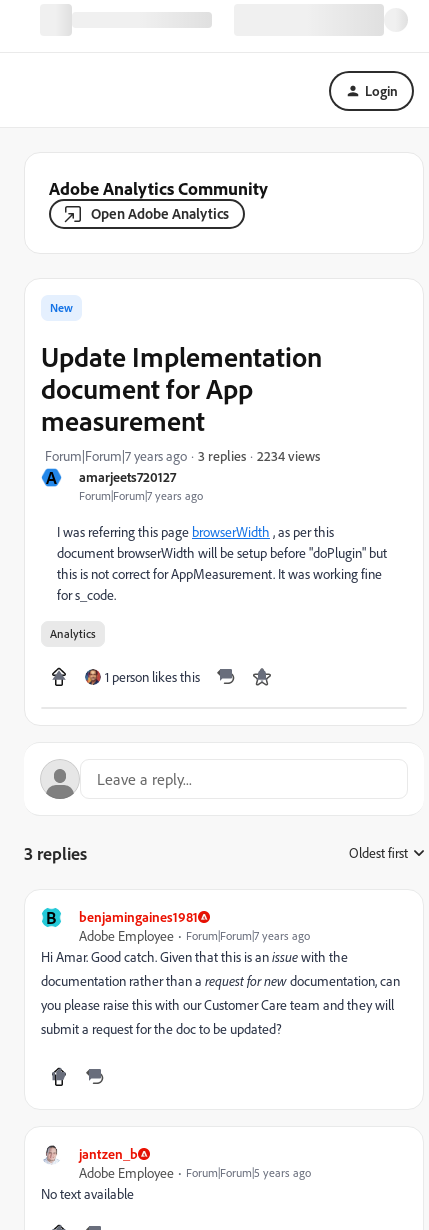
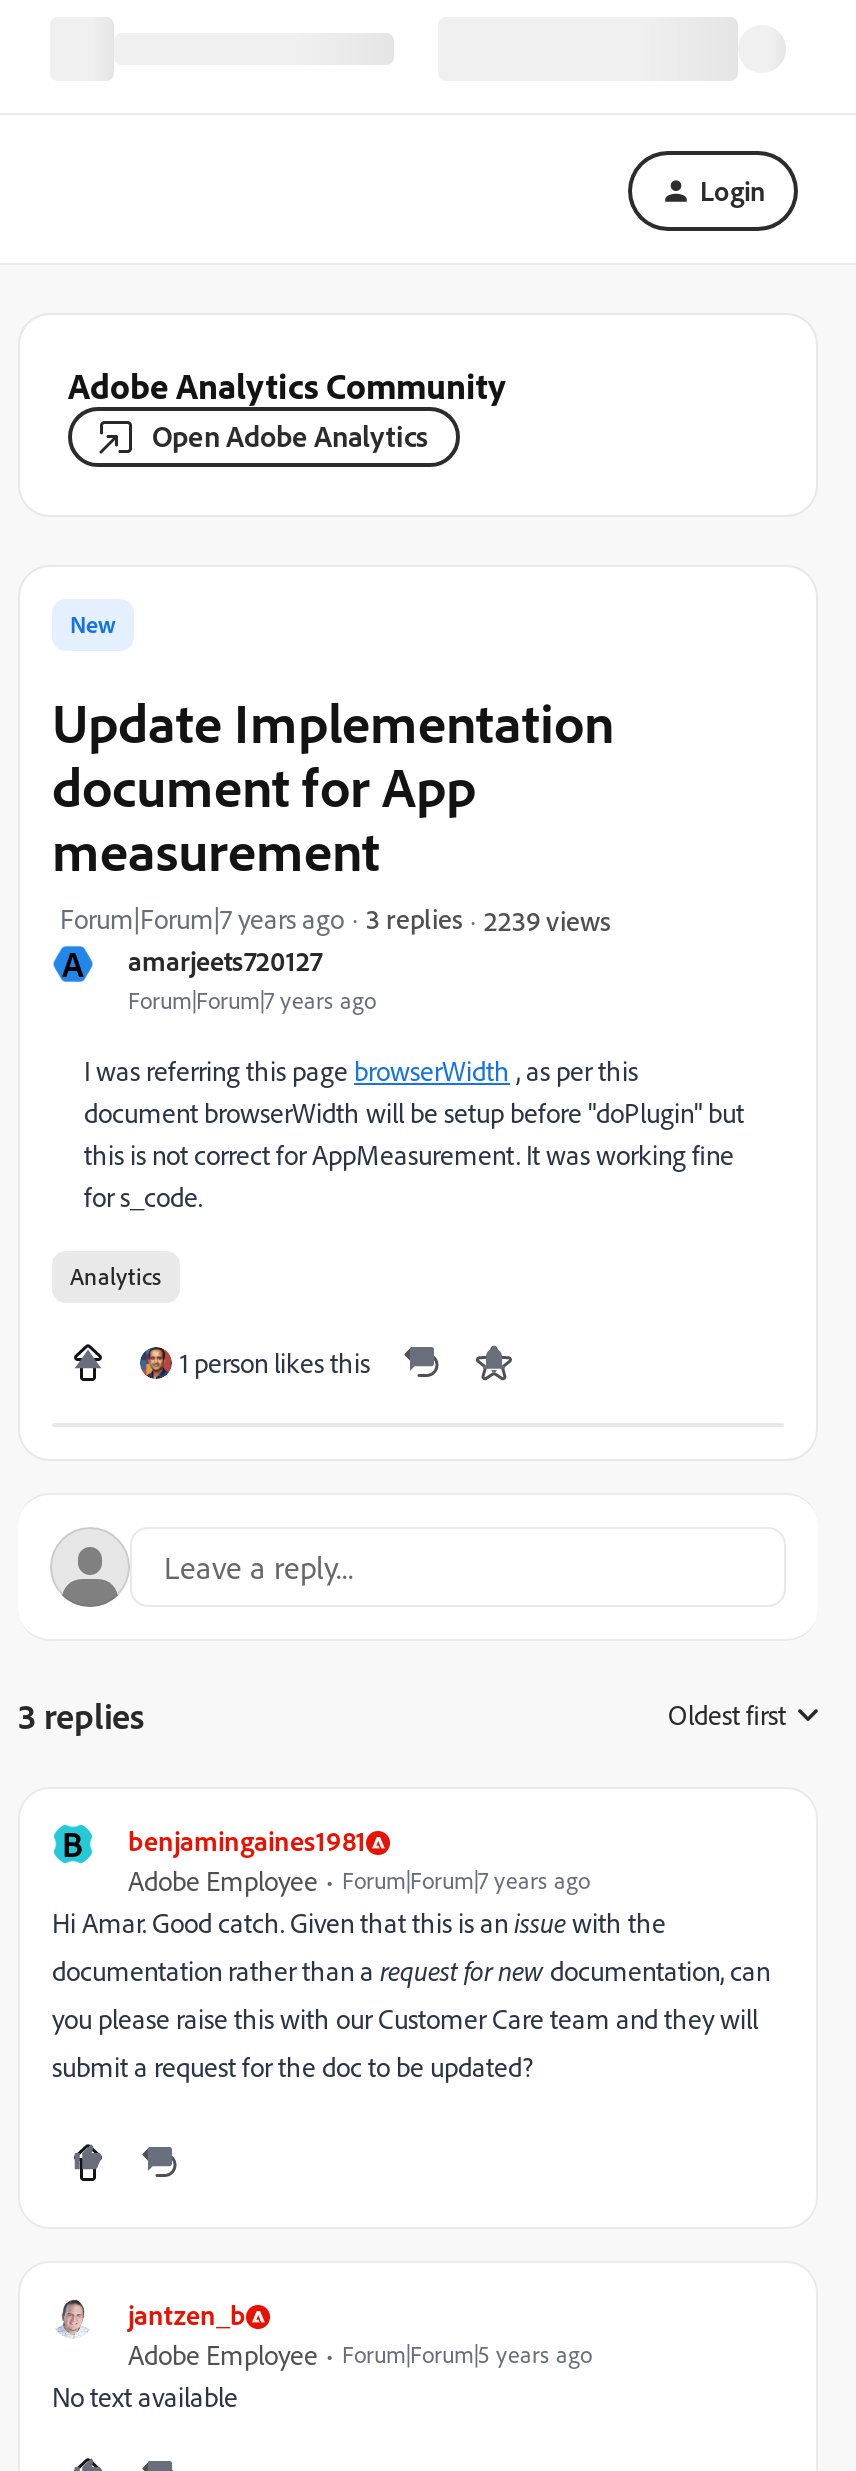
- 2234 views
+ 2239 views
